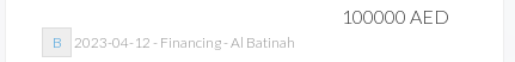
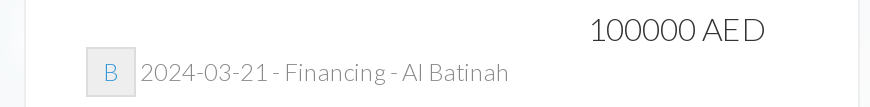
- 2023-04-12 - Financing - Al Batinah
+ 2024-03-21 - Financing - Al Batinah
